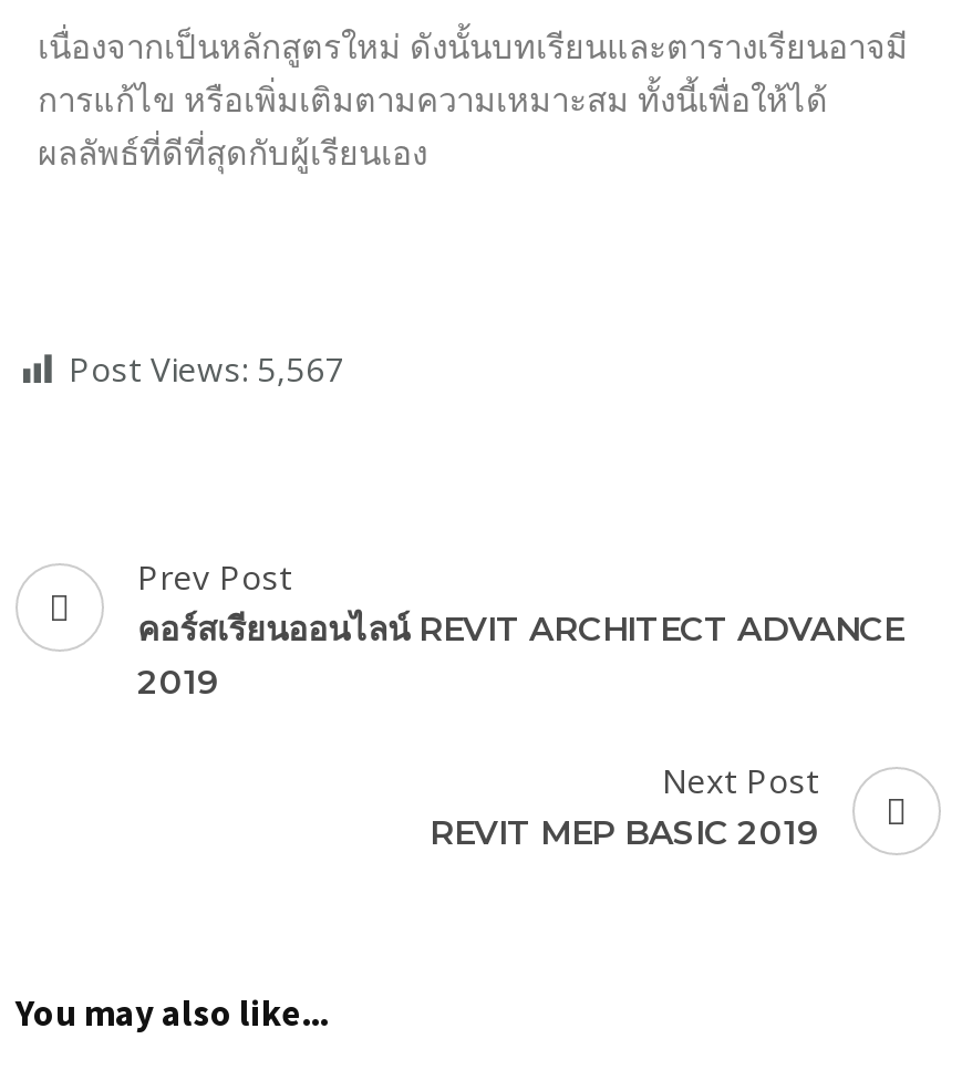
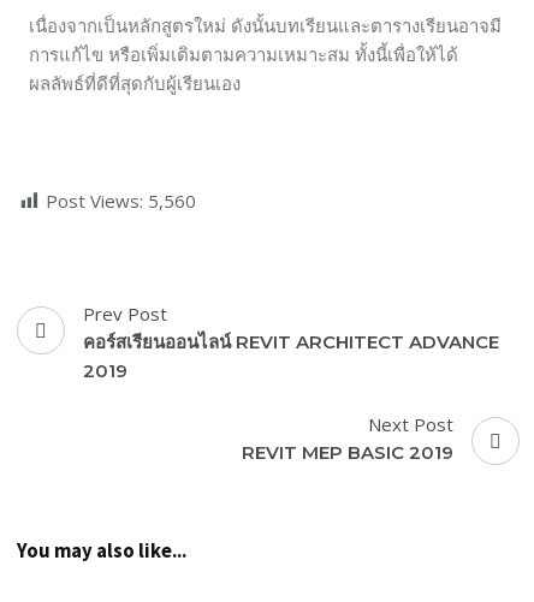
- Post Views: 5,567
+ Post Views: 5,560
